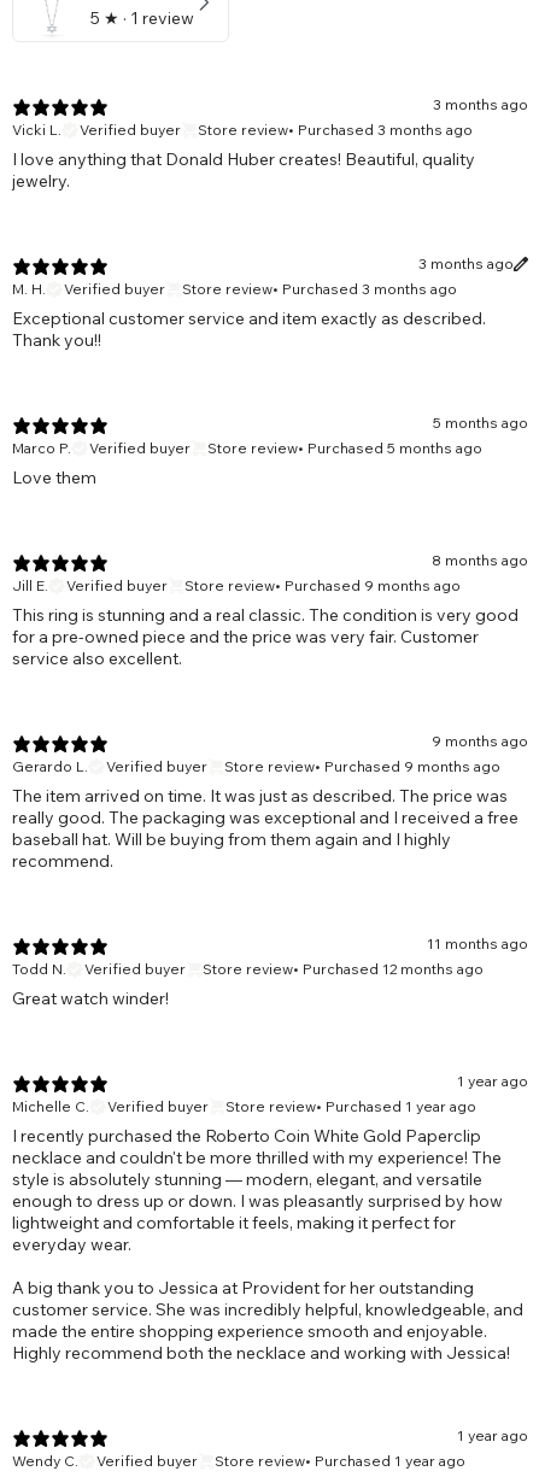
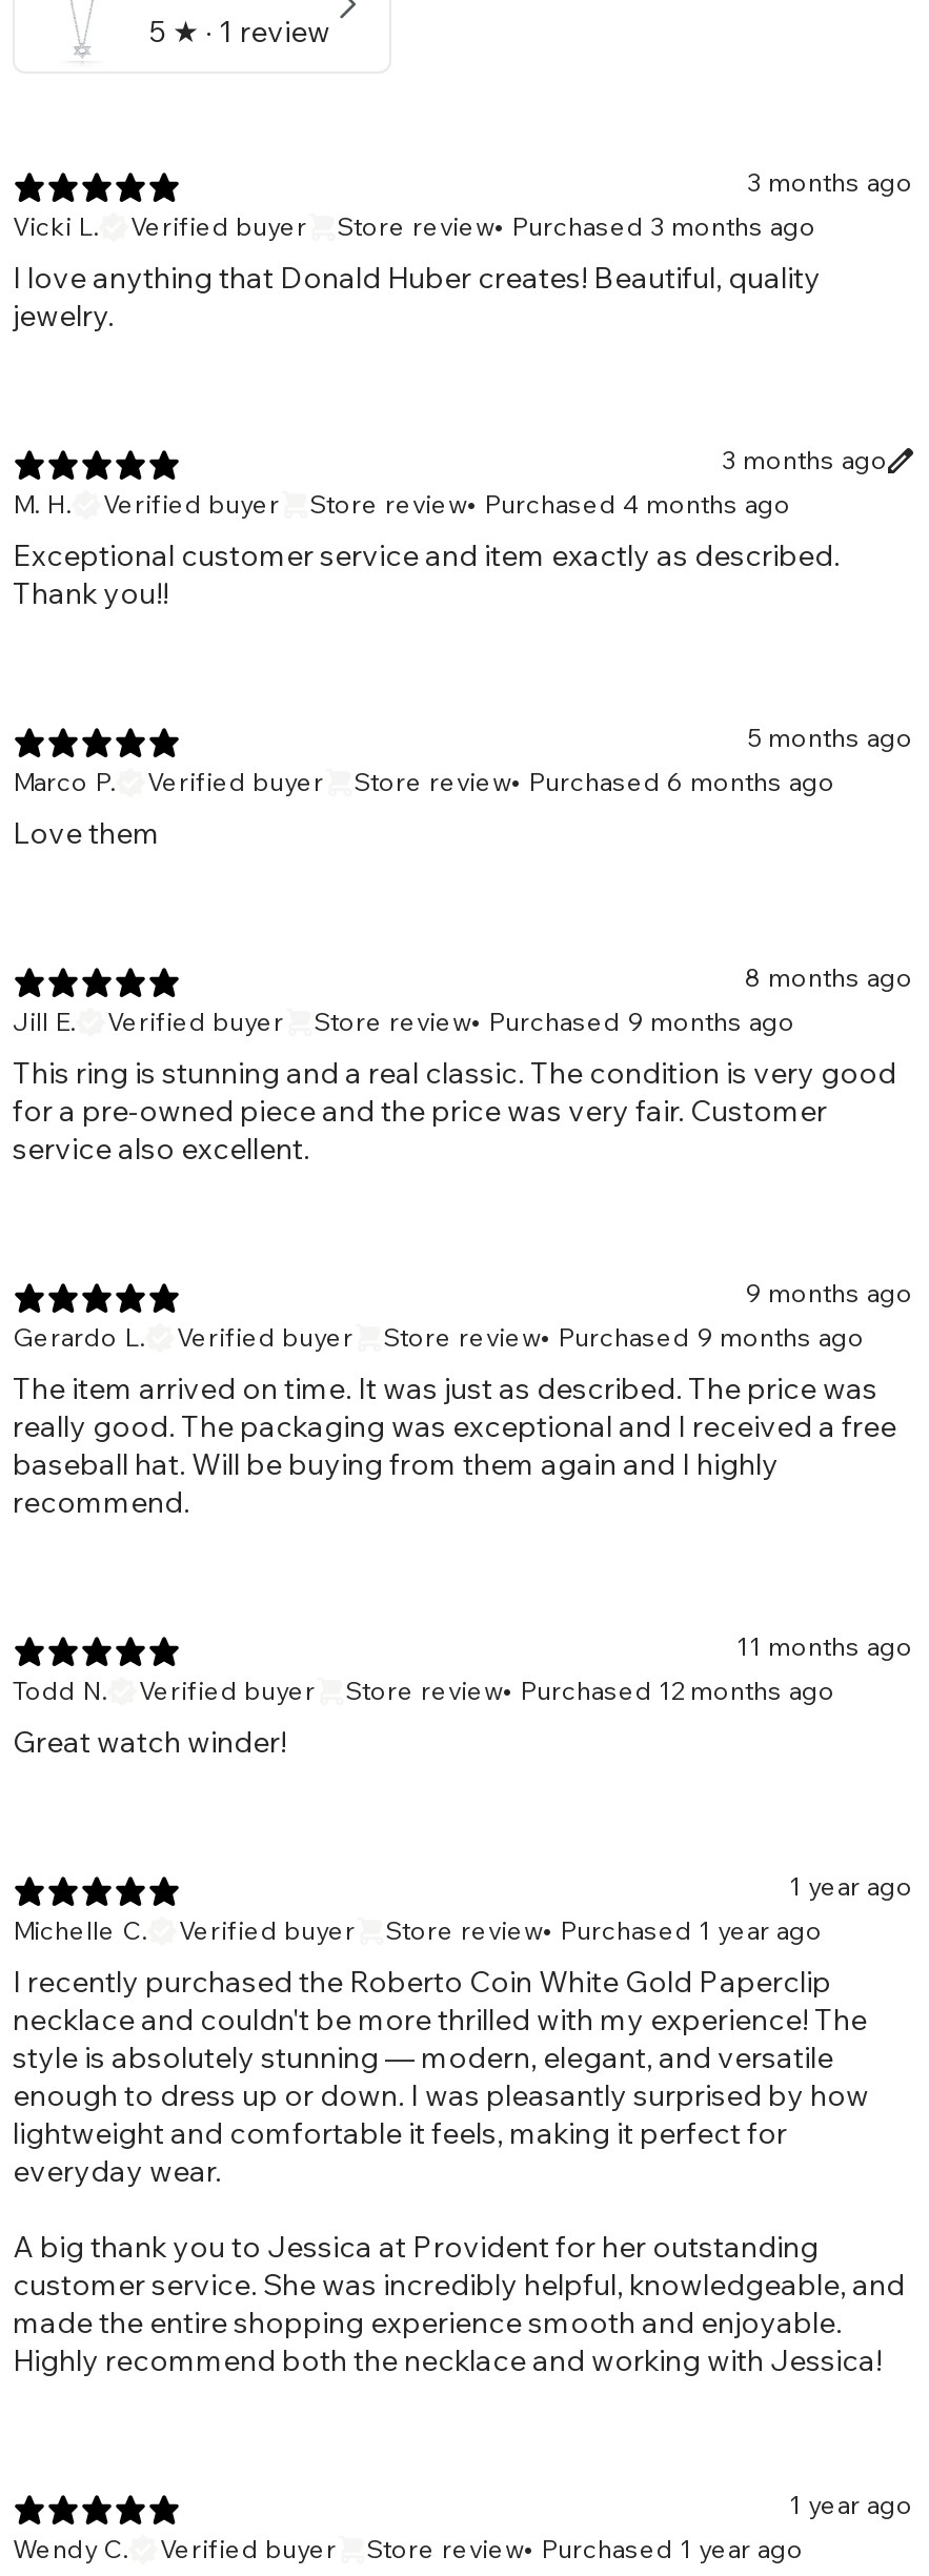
- Store review• Purchased 3 months ago
+ Store review• Purchased 4 months ago

- Store review• Purchased 5 months ago
+ Store review• Purchased 6 months ago
